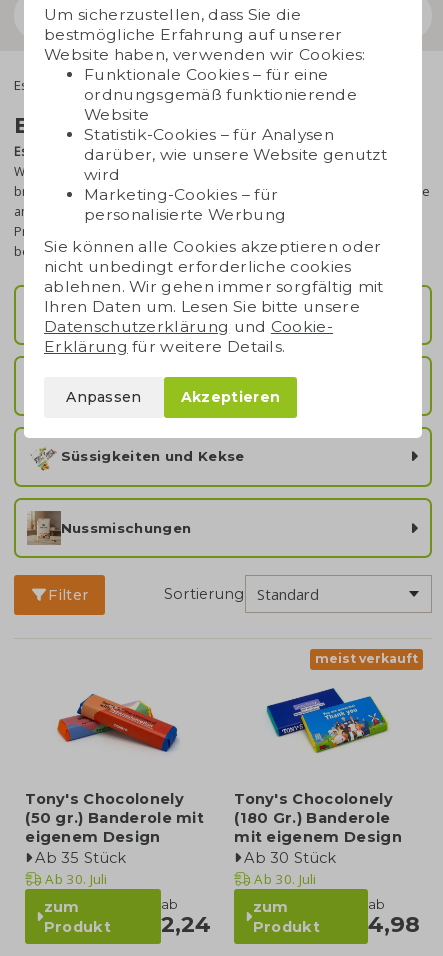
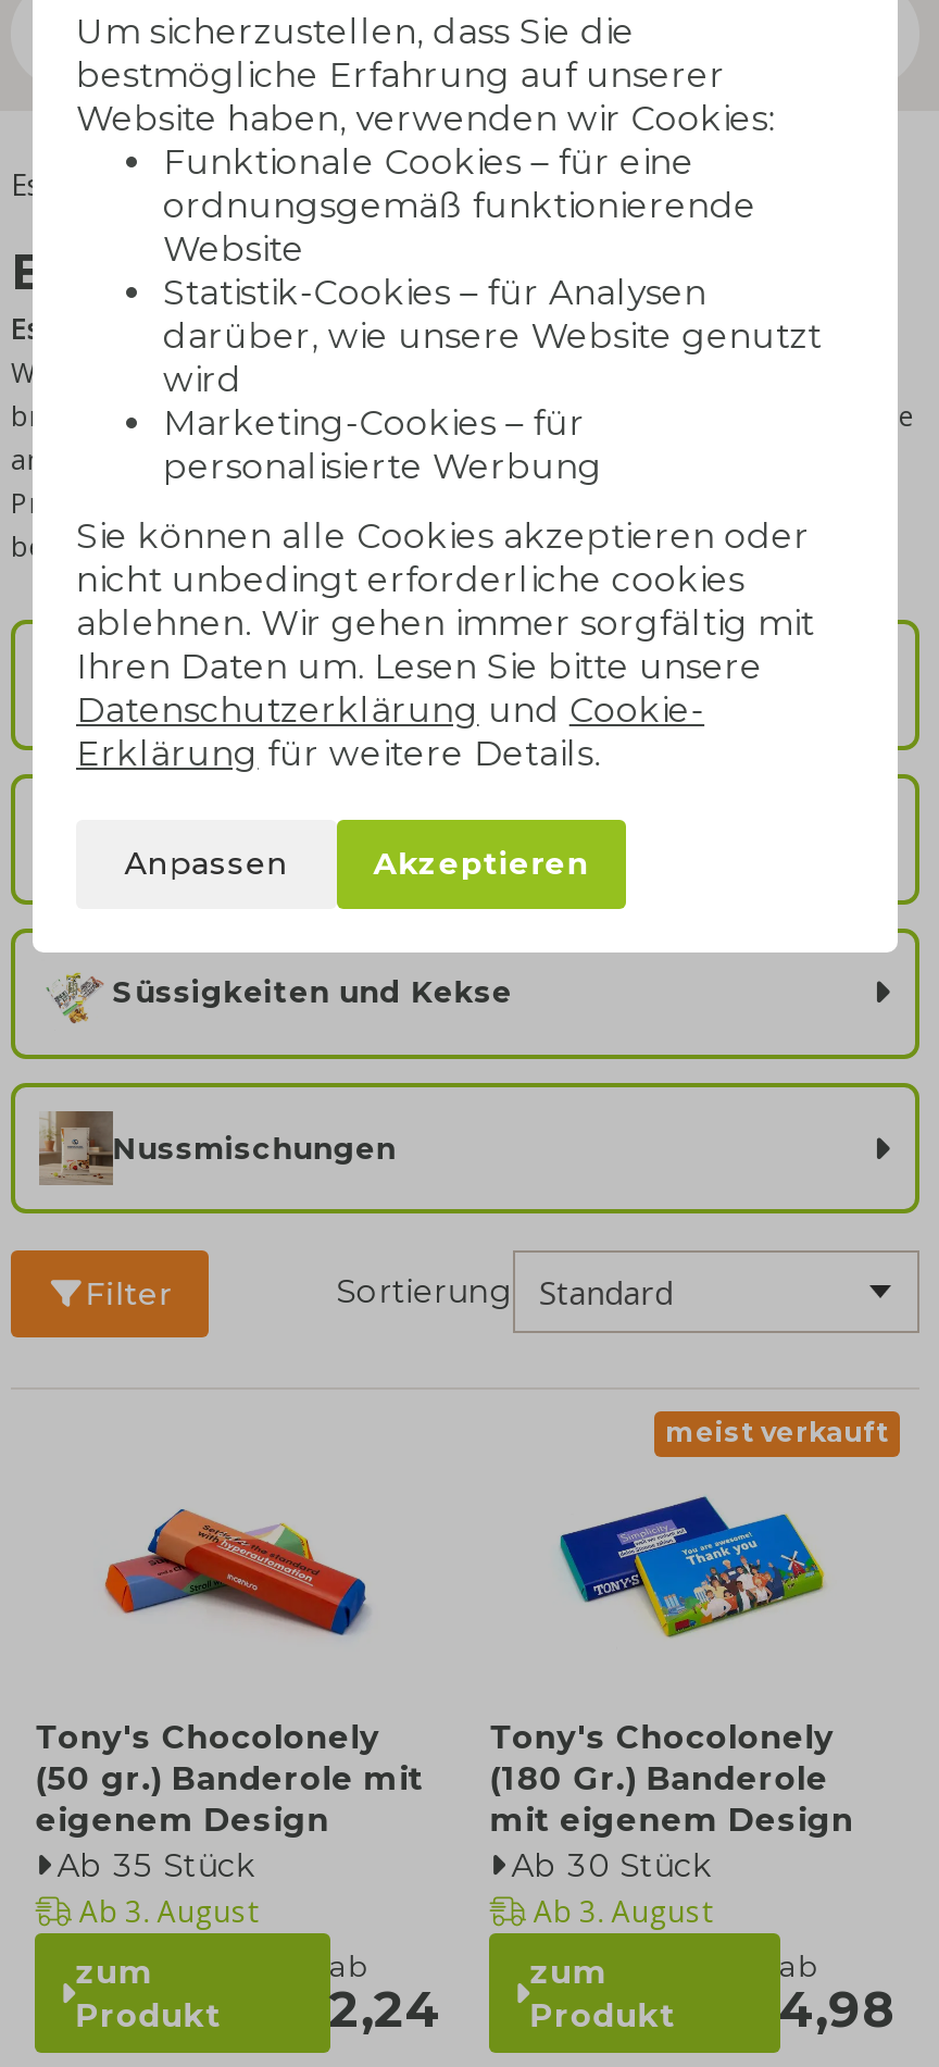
- Ab 30. Juli
+ Ab 3. August

- Ab 30. Juli
+ Ab 3. August
